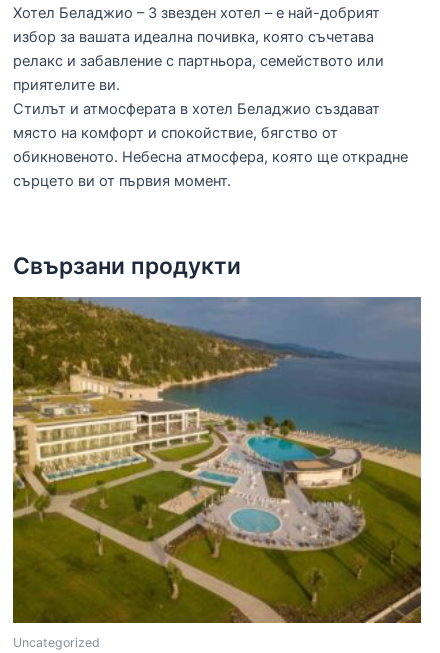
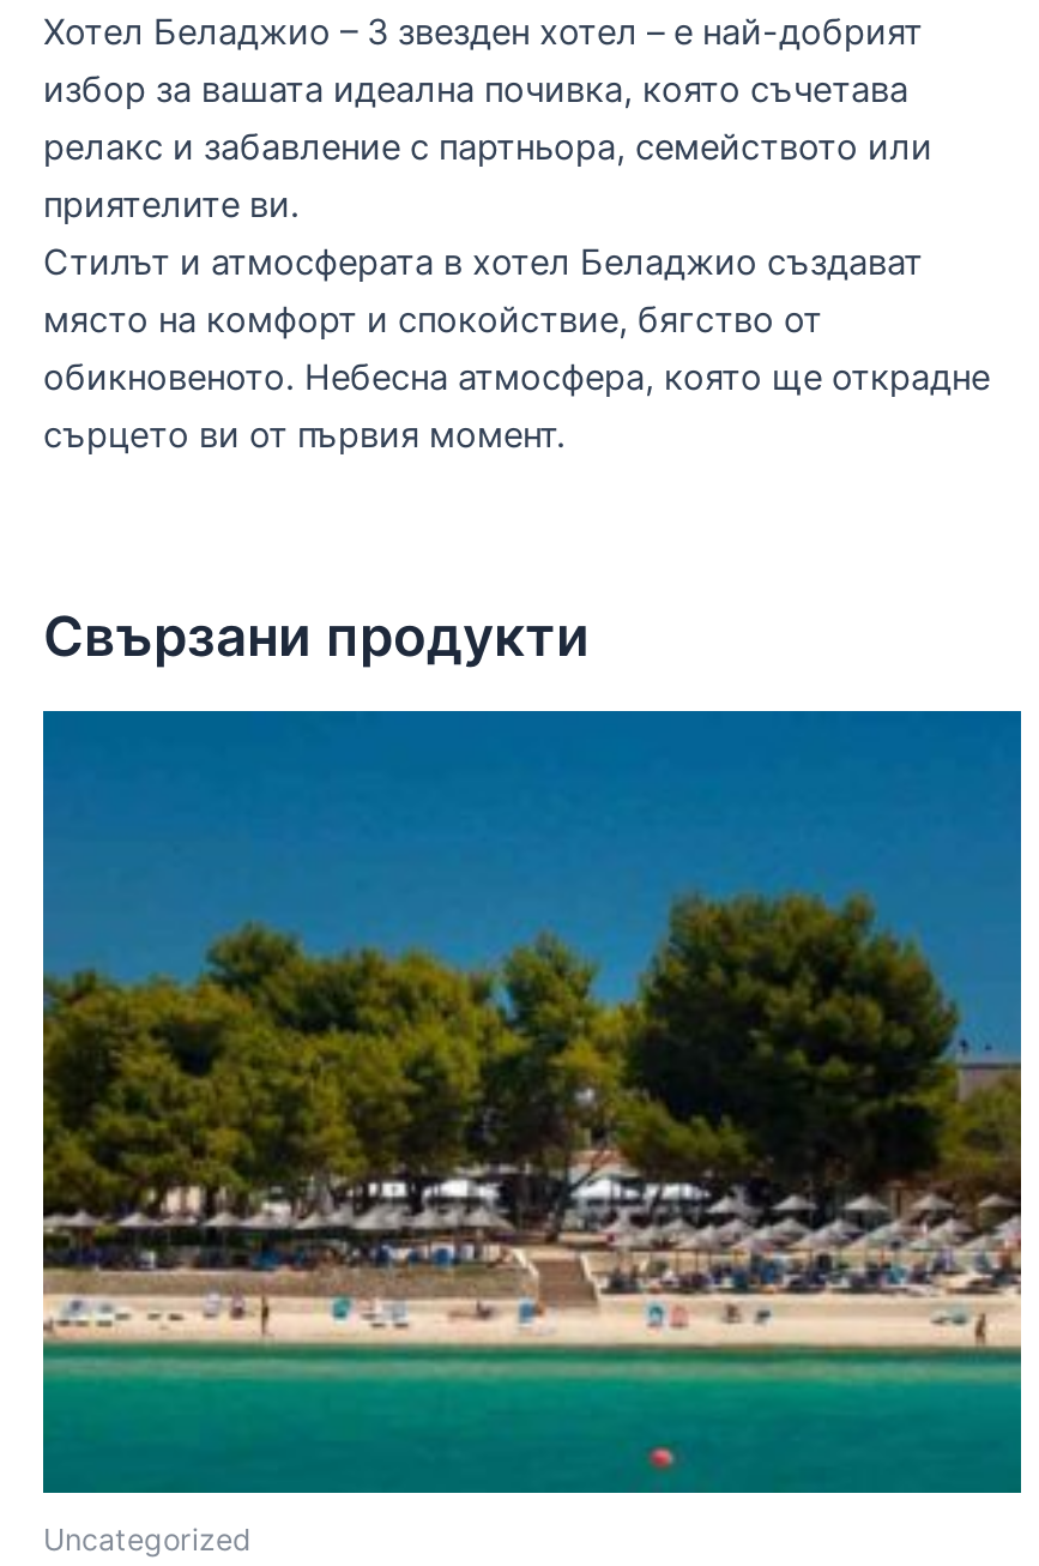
- [image]
+ [image]
